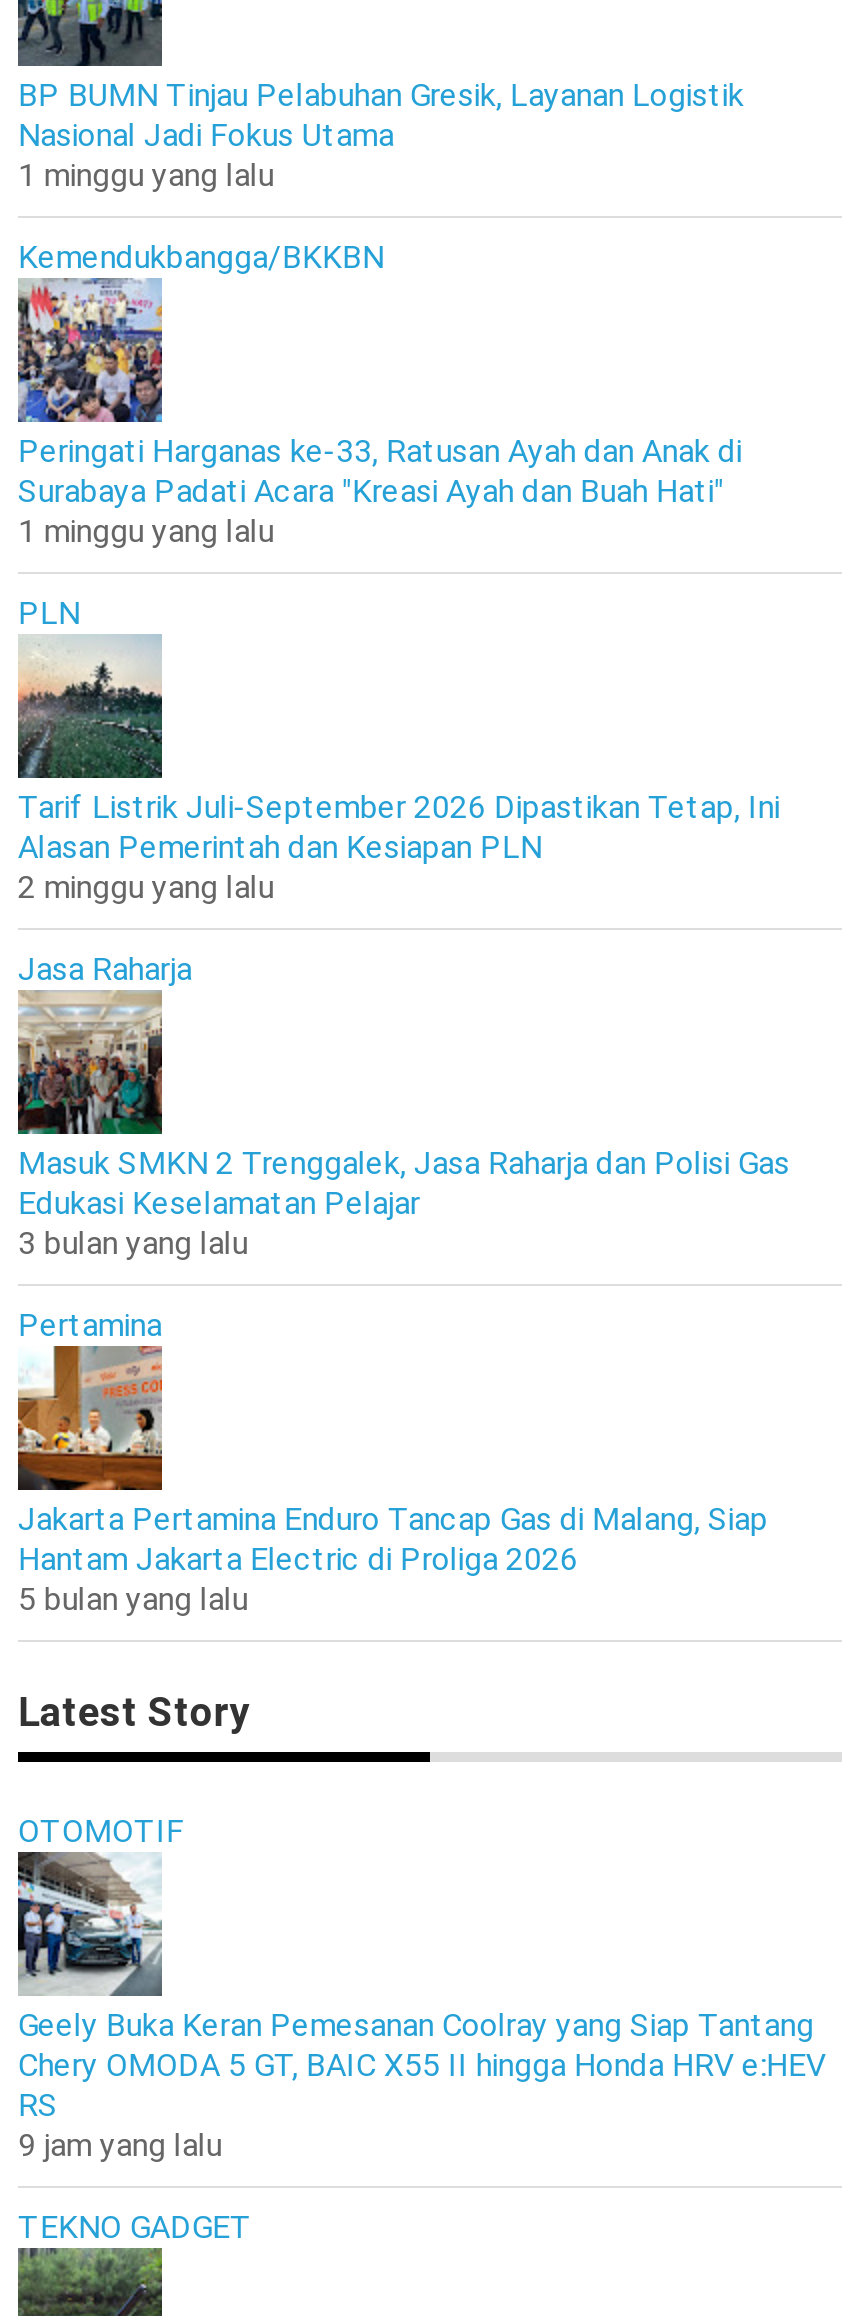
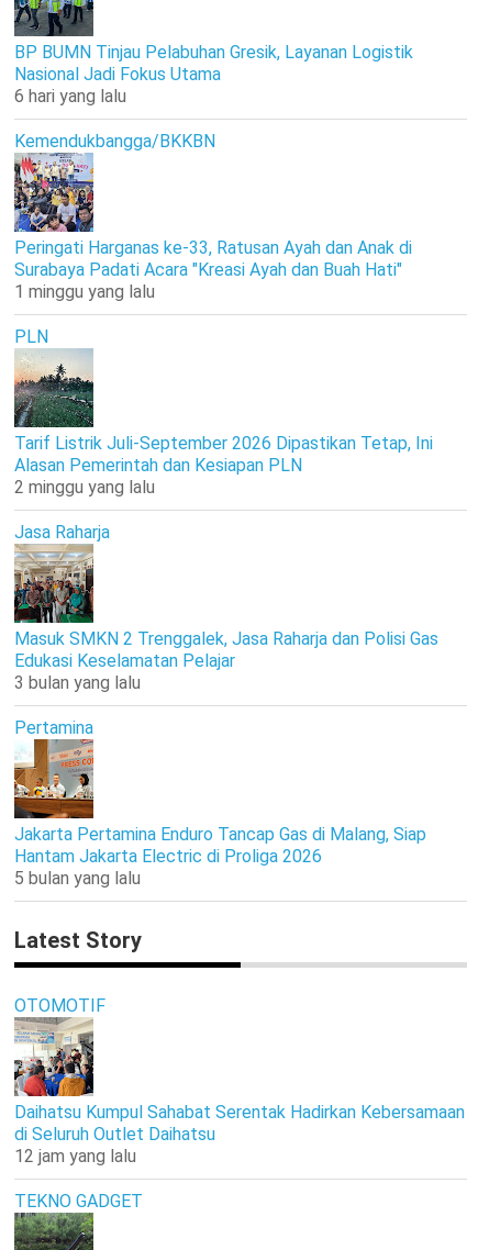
- 1 minggu yang lalu
+ 6 hari yang lalu

- [image]
- Geely Buka Keran Pemesanan Coolray yang Siap Tantang
- Chery OMODA 5 GT, BAIC X55 II hingga Honda HRV e:HEV
- RS
- 9 jam yang lalu
+ [image]
+ Daihatsu Kumpul Sahabat Serentak Hadirkan Kebersamaan
+ di Seluruh Outlet Daihatsu
+ 12 jam yang lalu
